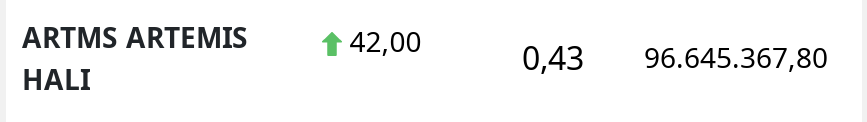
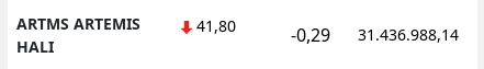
- 42,00
+ 41,80

- 0,43
+ -0,29

- 96.645.367,80
+ 31.436.988,14
